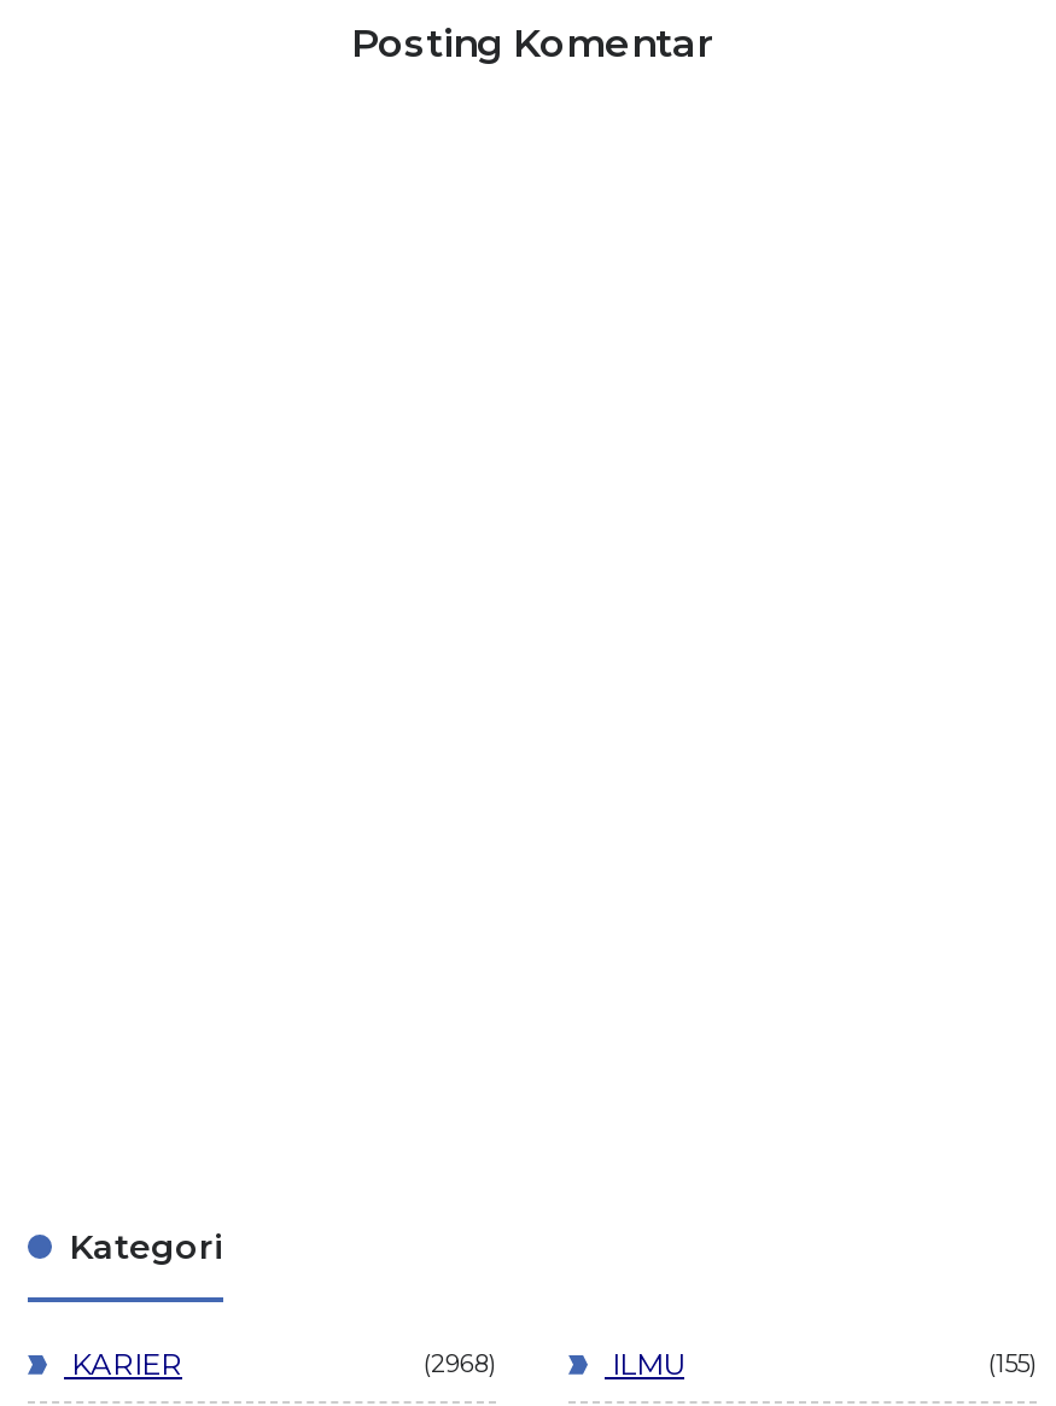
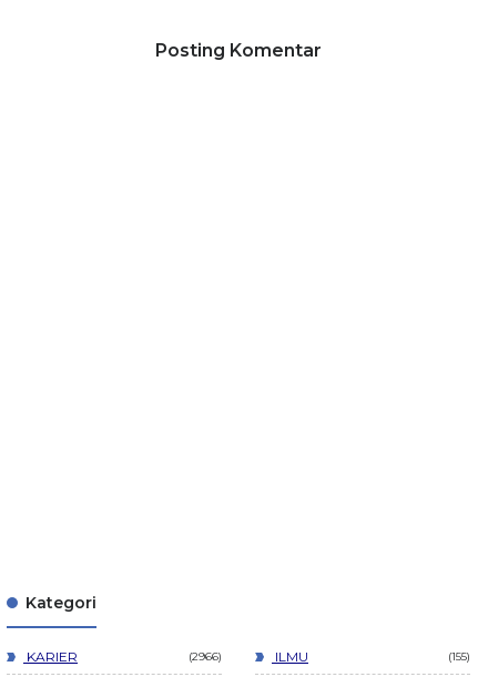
- 2968
+ 2966
